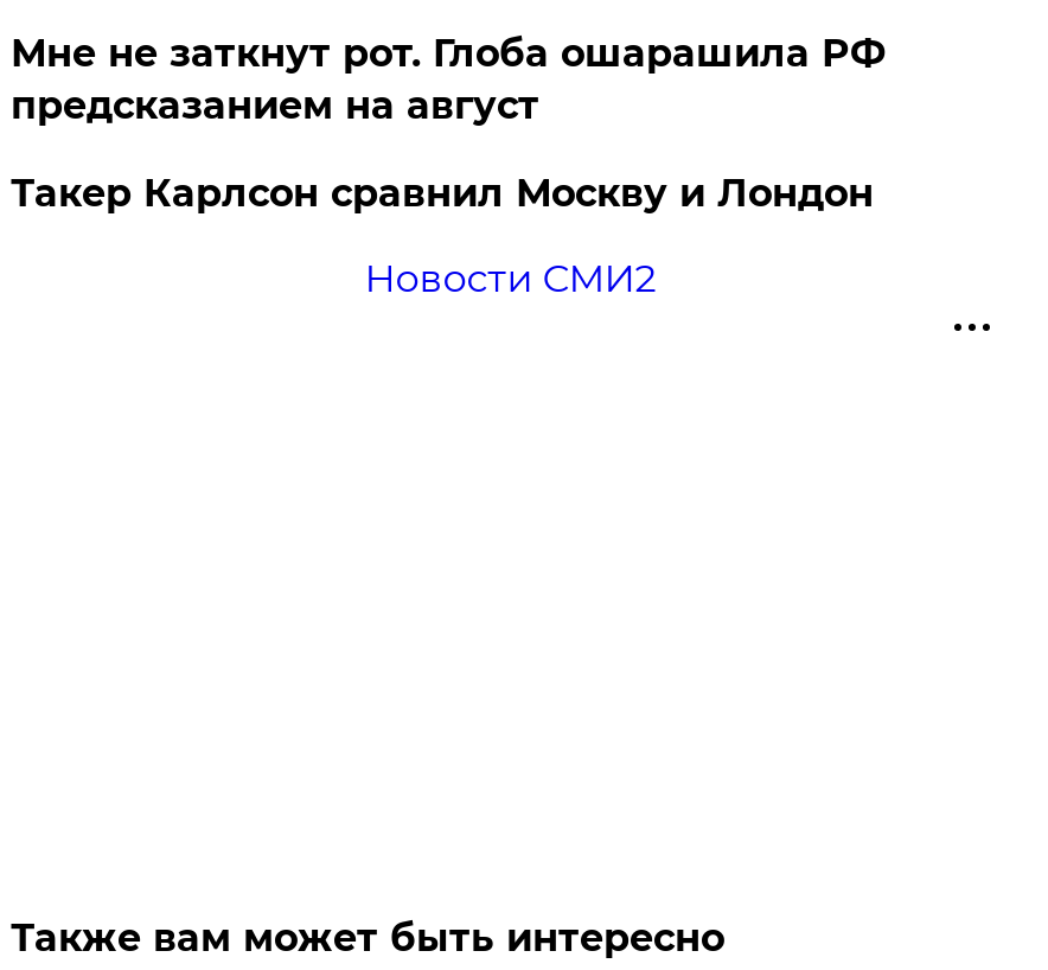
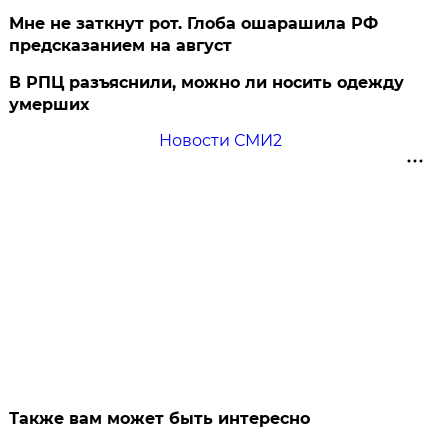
- Такер Карлсон сравнил Москву и Лондон
+ В РПЦ разъяснили, можно ли носить одежду
+ умерших
